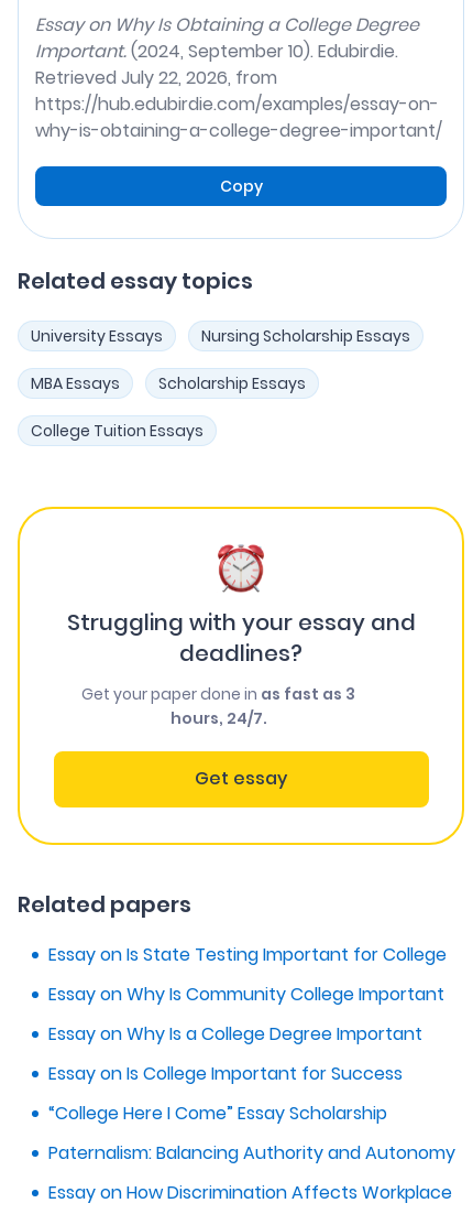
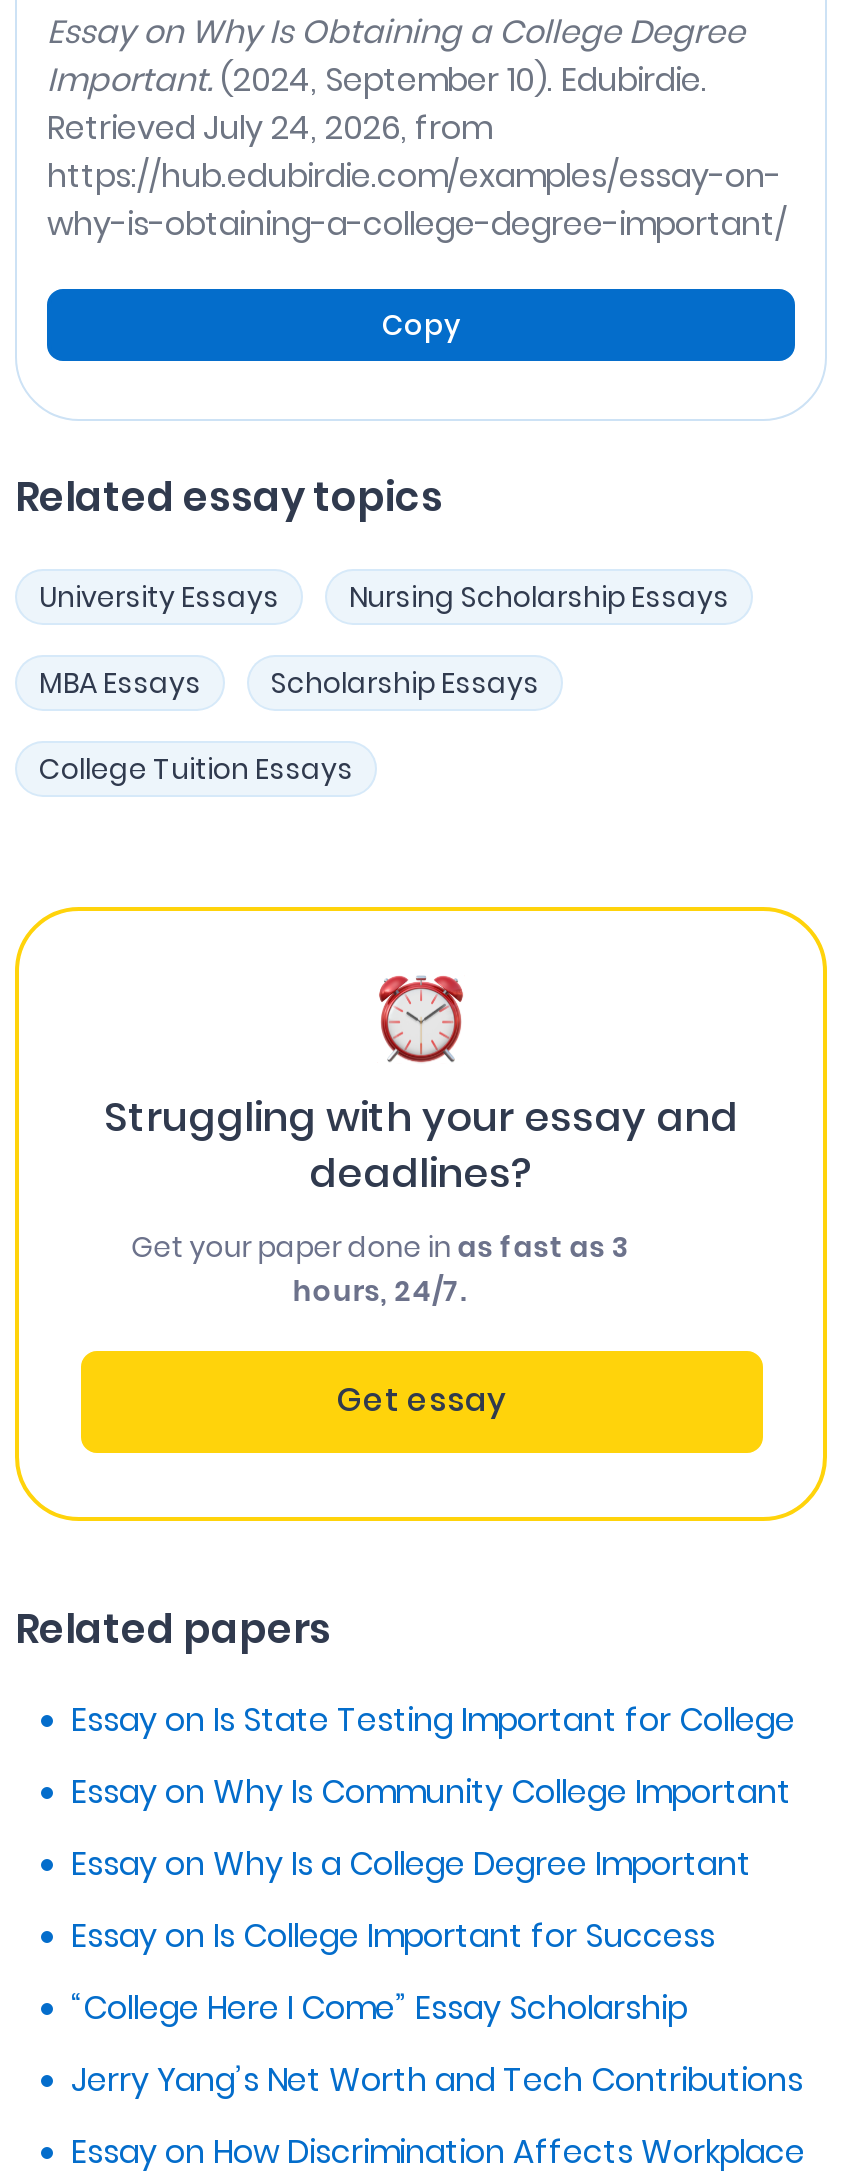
- Retrieved July 22, 2026, from
+ Retrieved July 24, 2026, from

- Paternalism: Balancing Authority and Autonomy
+ Jerry Yang’s Net Worth and Tech Contributions
